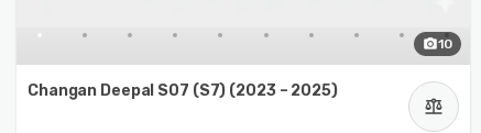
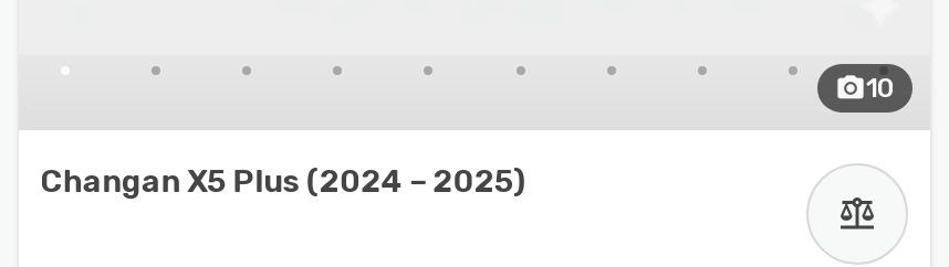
- Changan Deepal S07 (S7) (2023 – 2025)
+ Changan X5 Plus (2024 – 2025)
